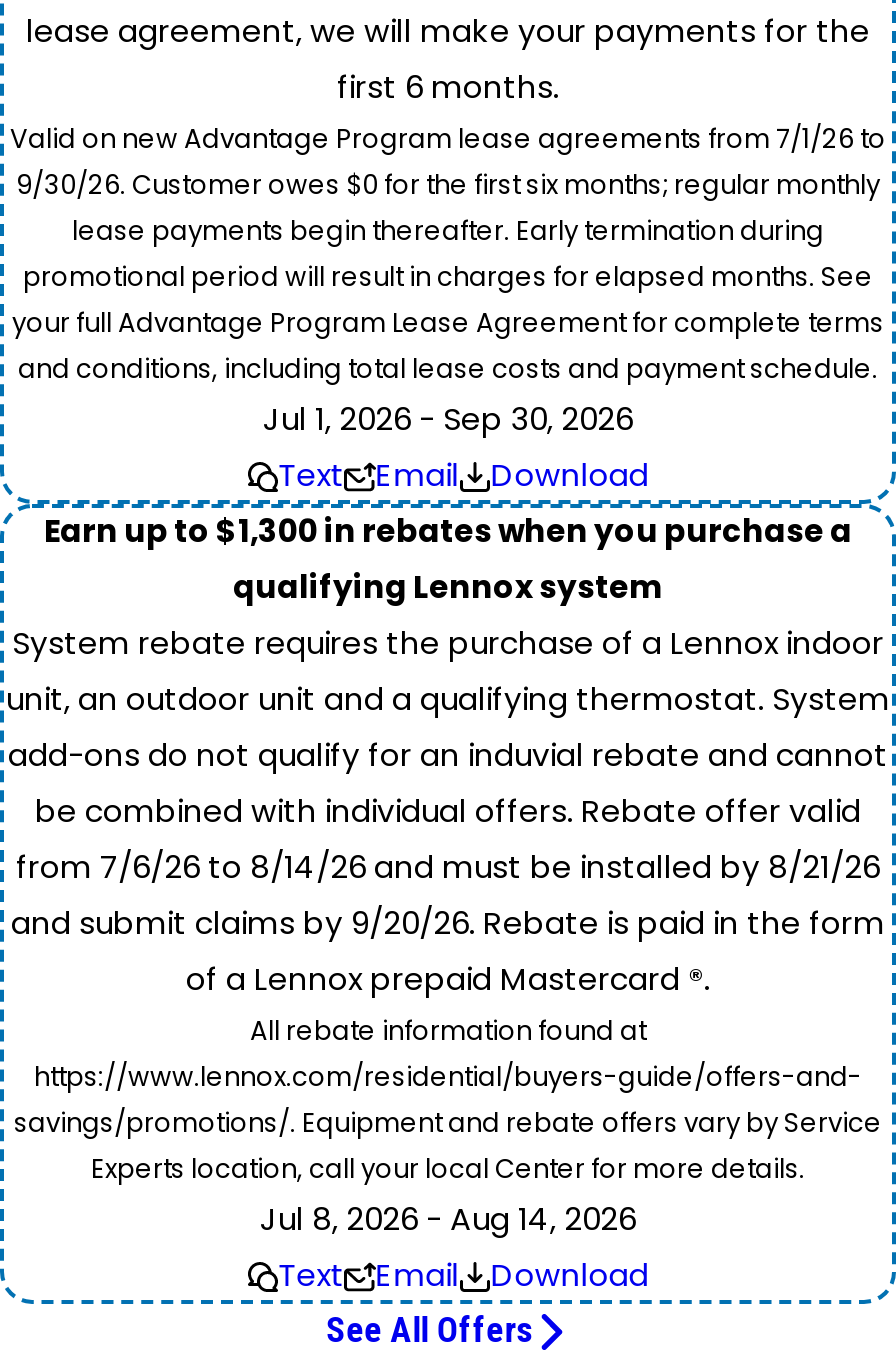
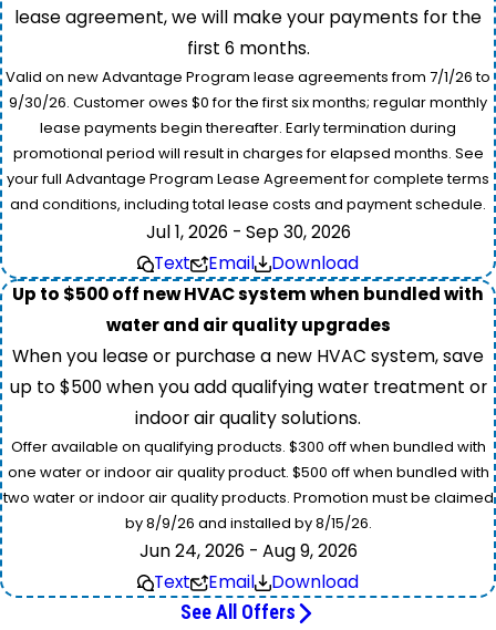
- Earn up to $1,300 in rebates when you purchase a
- qualifying Lennox system
- System rebate requires the purchase of a Lennox indoor
- unit, an outdoor unit and a qualifying thermostat. System
- add-ons do not qualify for an induvial rebate and cannot
- be combined with individual offers. Rebate offer valid
- from 7/6/26 to 8/14/26 and must be installed by 8/21/26
- and submit claims by 9/20/26. Rebate is paid in the form
- of a Lennox prepaid Mastercard ®.
- All rebate information found at
- https://www.lennox.com/residential/buyers-guide/offers-and-
- savings/promotions/. Equipment and rebate offers vary by Service
- Experts location, call your local Center for more details.
- Jul 8, 2026 - Aug 14, 2026
+ Up to $500 off new HVAC system when bundled with
+ water and air quality upgrades
+ When you lease or purchase a new HVAC system, save
+ up to $500 when you add qualifying water treatment or
+ indoor air quality solutions.
+ Offer available on qualifying products. $300 off when bundled with
+ one water or indoor air quality product. $500 off when bundled with
+ two water or indoor air quality products. Promotion must be claimed
+ by 8/9/26 and installed by 8/15/26.
+ Jun 24, 2026 - Aug 9, 2026
